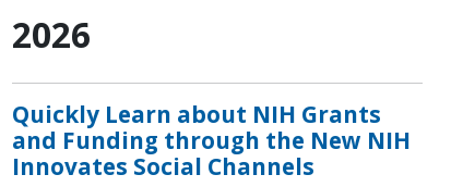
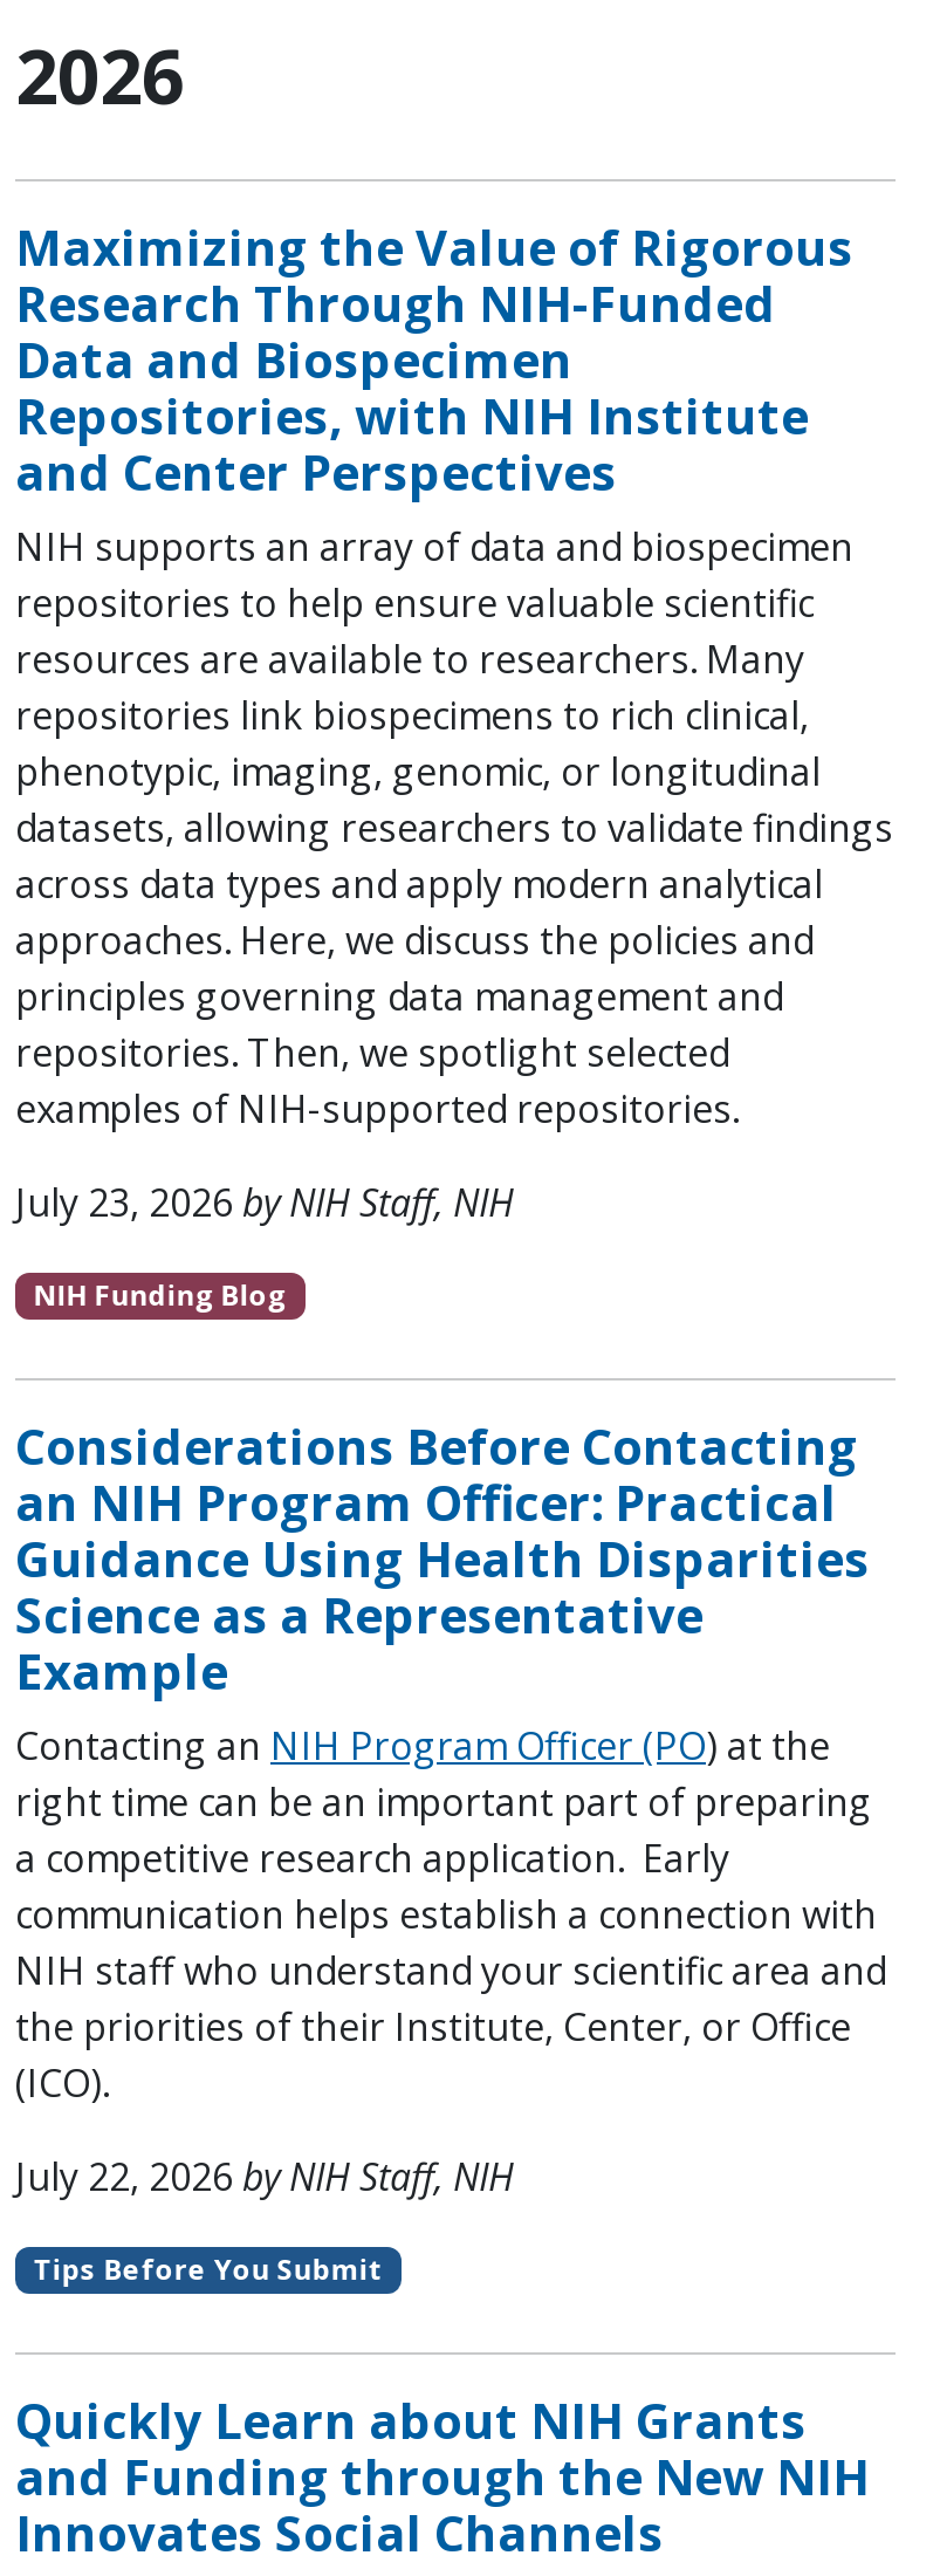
+ Maximizing the Value of Rigorous
+ Research Through NIH-Funded
+ Data and Biospecimen
+ Repositories, with NIH Institute
+ and Center Perspectives
+ NIH supports an array of data and biospecimen
+ repositories to help ensure valuable scientific
+ resources are available to researchers. Many
+ repositories link biospecimens to rich clinical,
+ phenotypic, imaging, genomic, or longitudinal
+ datasets, allowing researchers to validate findings
+ across data types and apply modern analytical
+ approaches. Here, we discuss the policies and
+ principles governing data management and
+ repositories. Then, we spotlight selected
+ examples of NIH-supported repositories.
+ July 23, 2026 byNIH Staff, NIH
+ NIH Funding Blog
+ Considerations Before Contacting
+ an NIH Program Officer: Practical
+ Guidance Using Health Disparities
+ Science as a Representative
+ Example
+ Contacting an NIH Program Officer (PO) at the
+ right time can be an important part of preparing
+ a competitive research application. Early
+ communication helps establish a connection with
+ NIH staff who understand your scientific area and
+ the priorities of their Institute, Center, or Office
+ (ICO).
+ July 22, 2026 byNIH Staff, NIH
+ Tips Before You Submit
